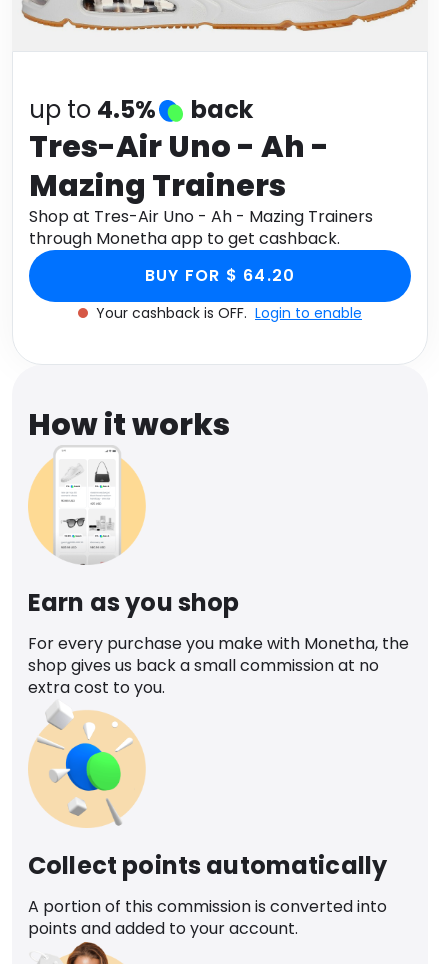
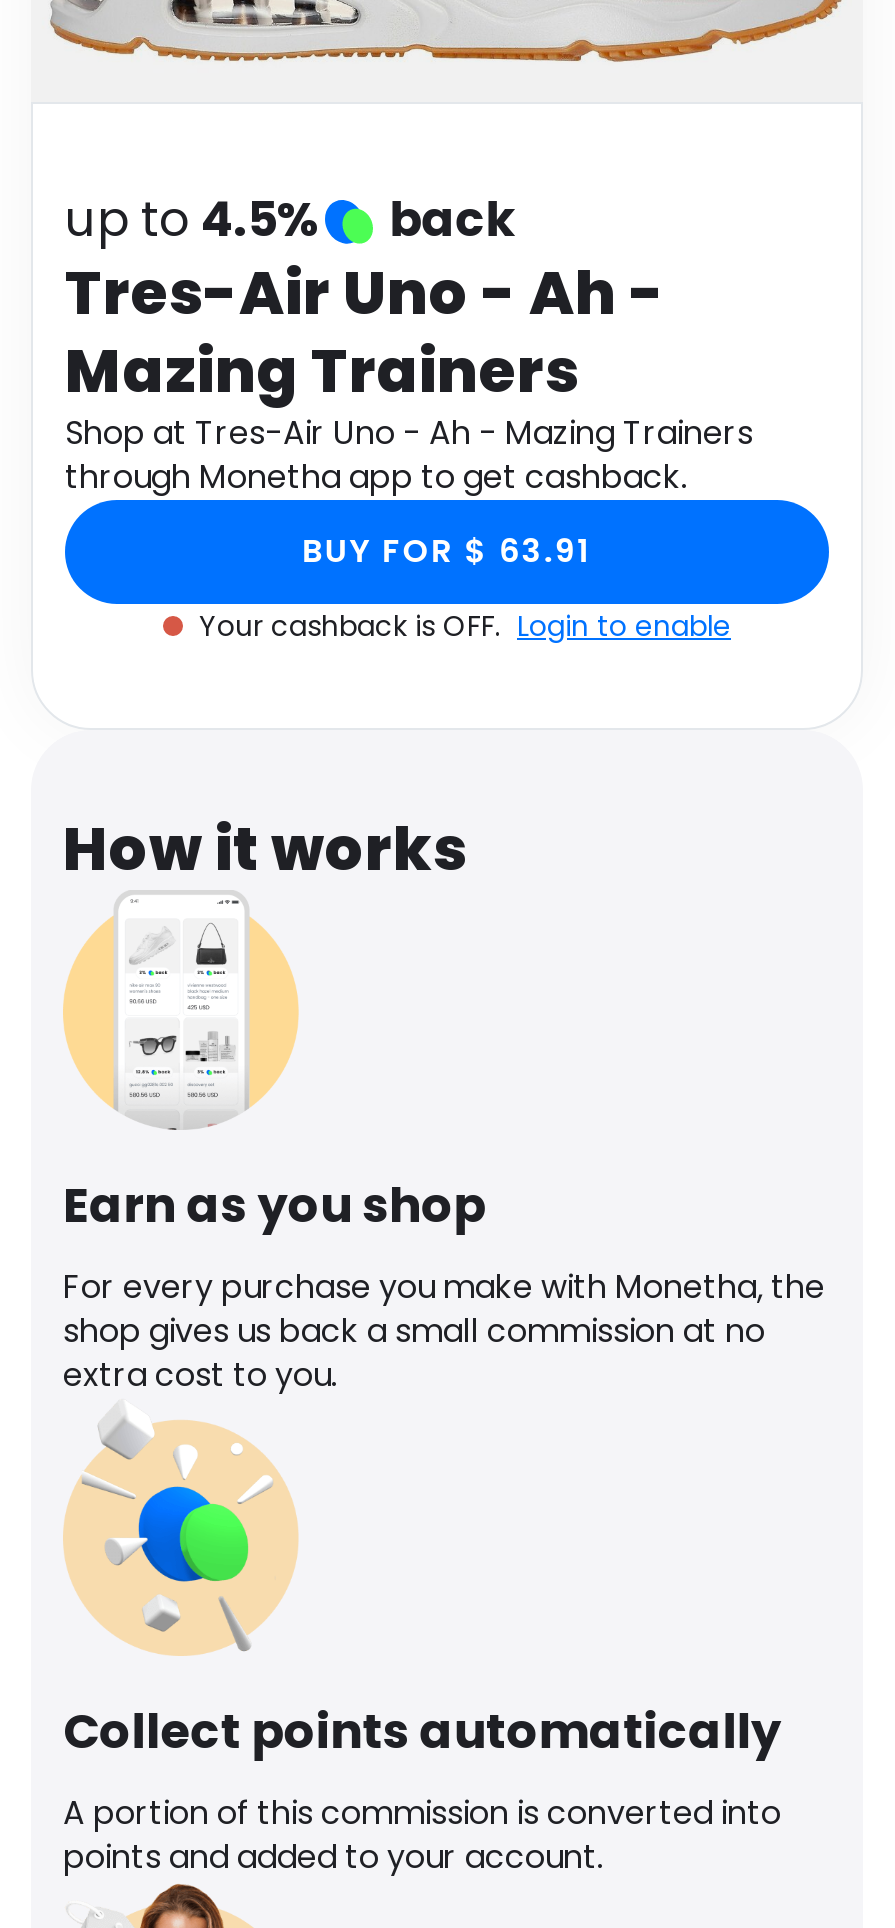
- BUY FOR $ 64.20
+ BUY FOR $ 63.91
